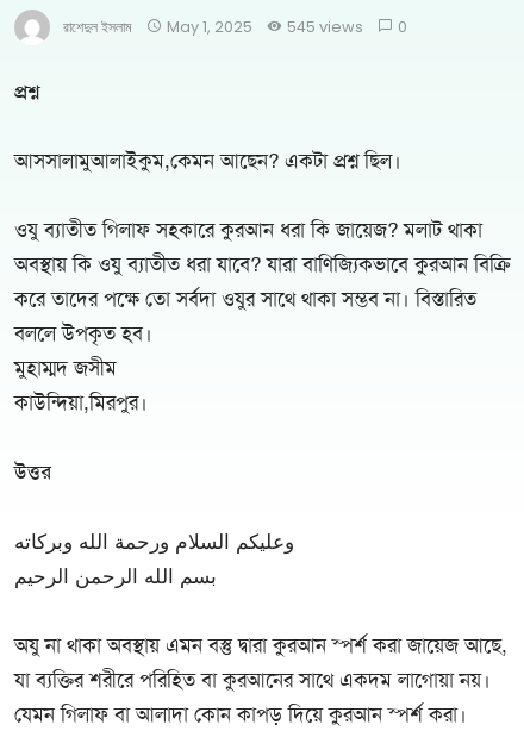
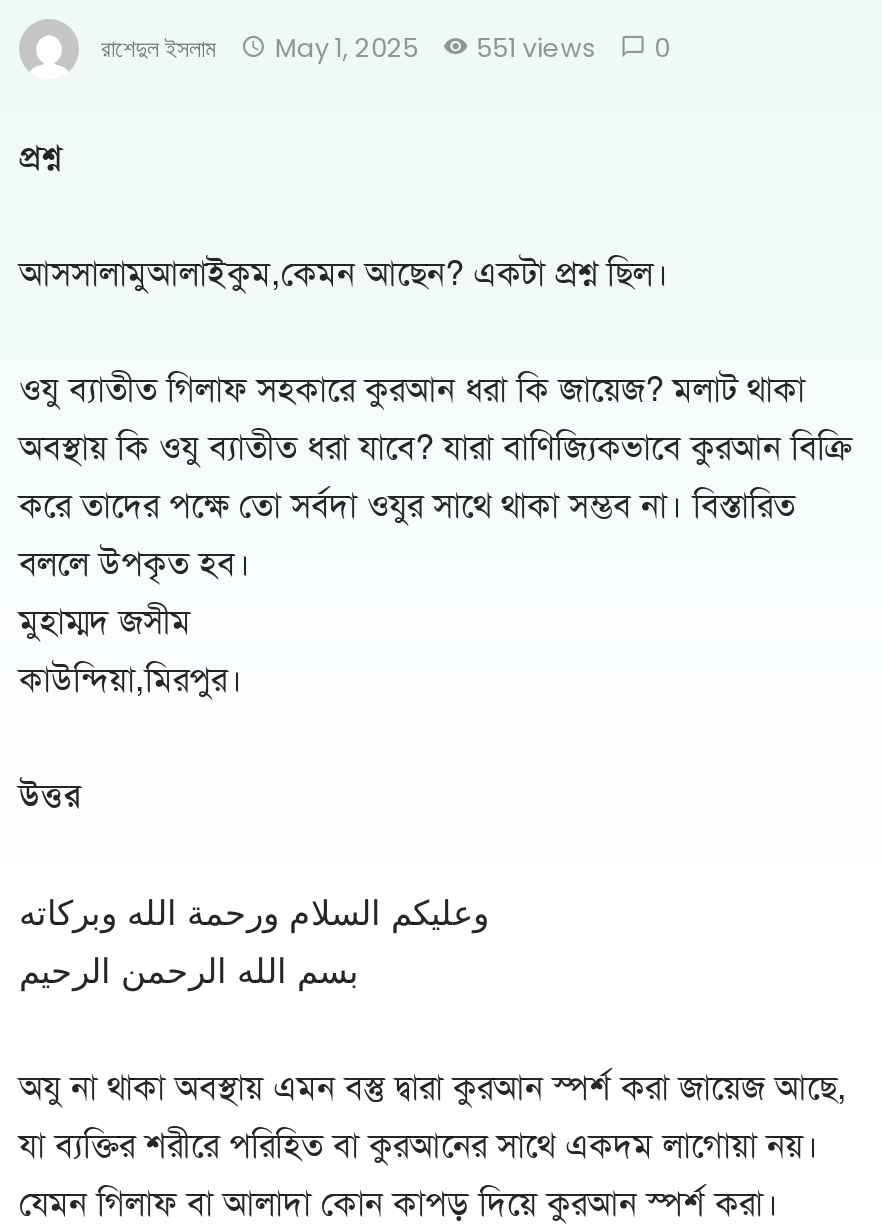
- রাশেদুল ইসলাম May 1, 2025 545 views 0
+ রাশেদুল ইসলাম May 1, 2025 551 views 0
